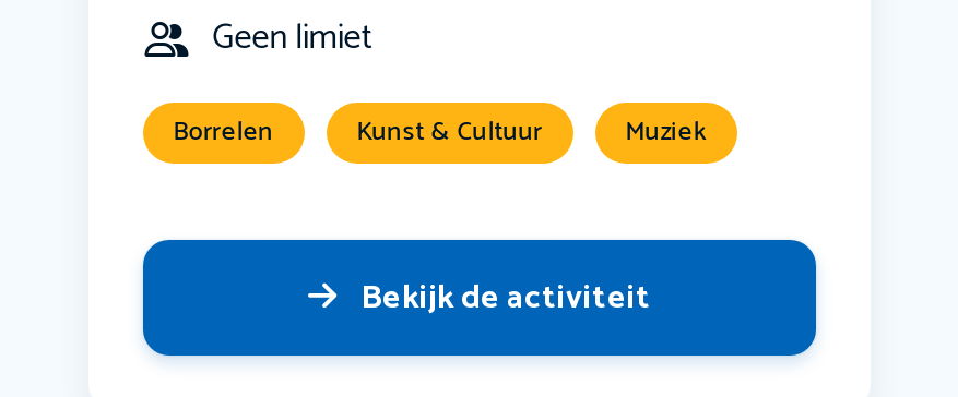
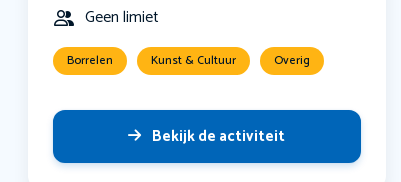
- Muziek
+ Overig
